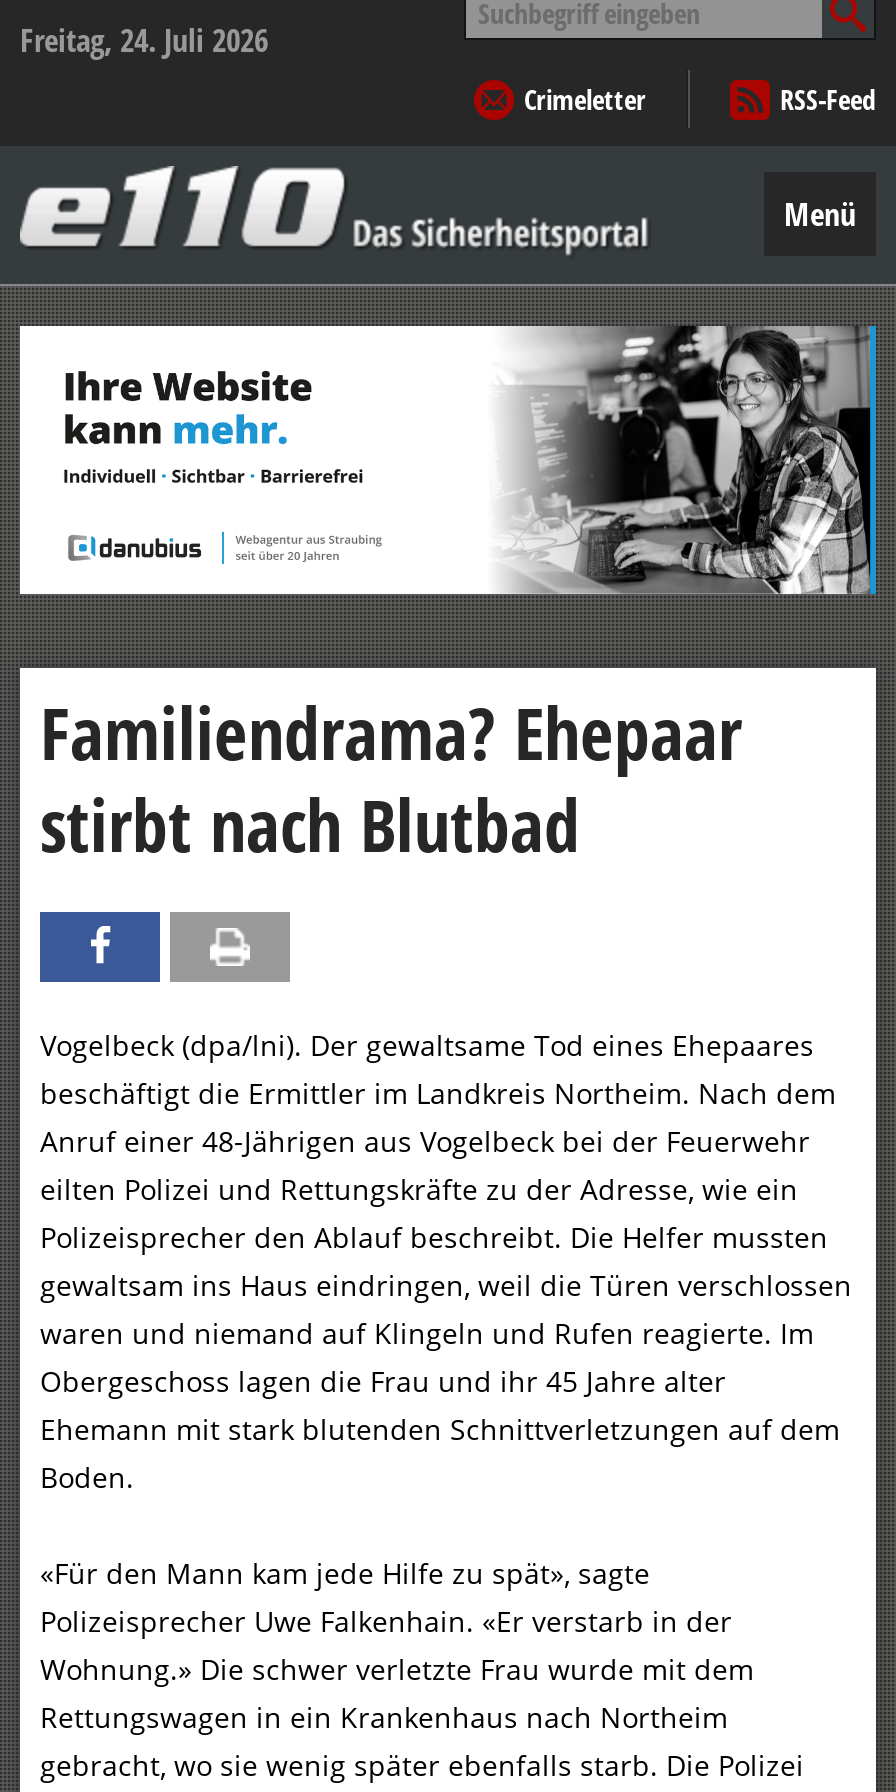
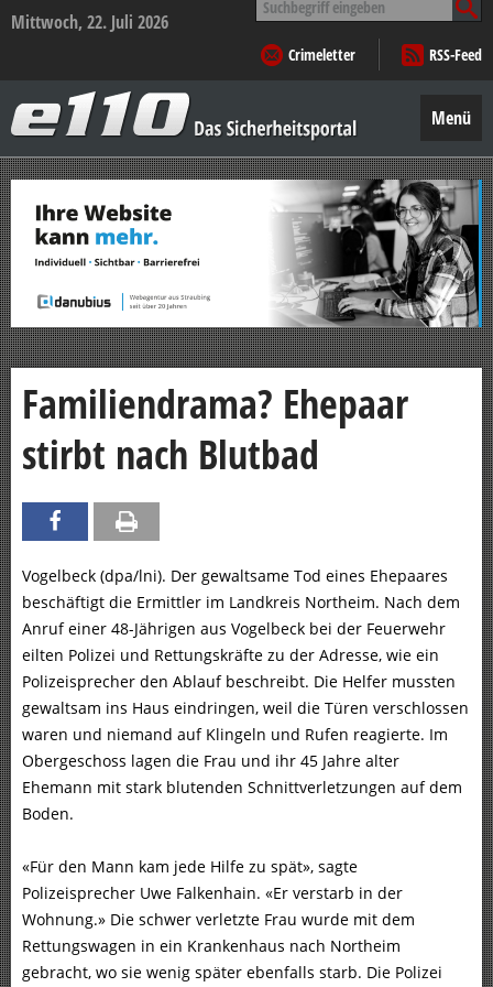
- Freitag, 24. Juli 2026
+ Mittwoch, 22. Juli 2026
